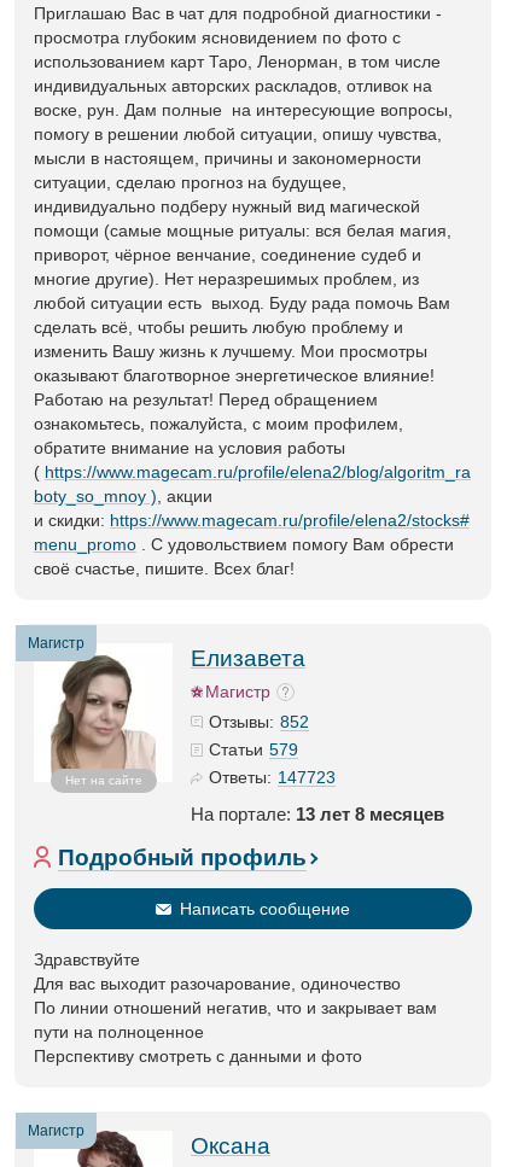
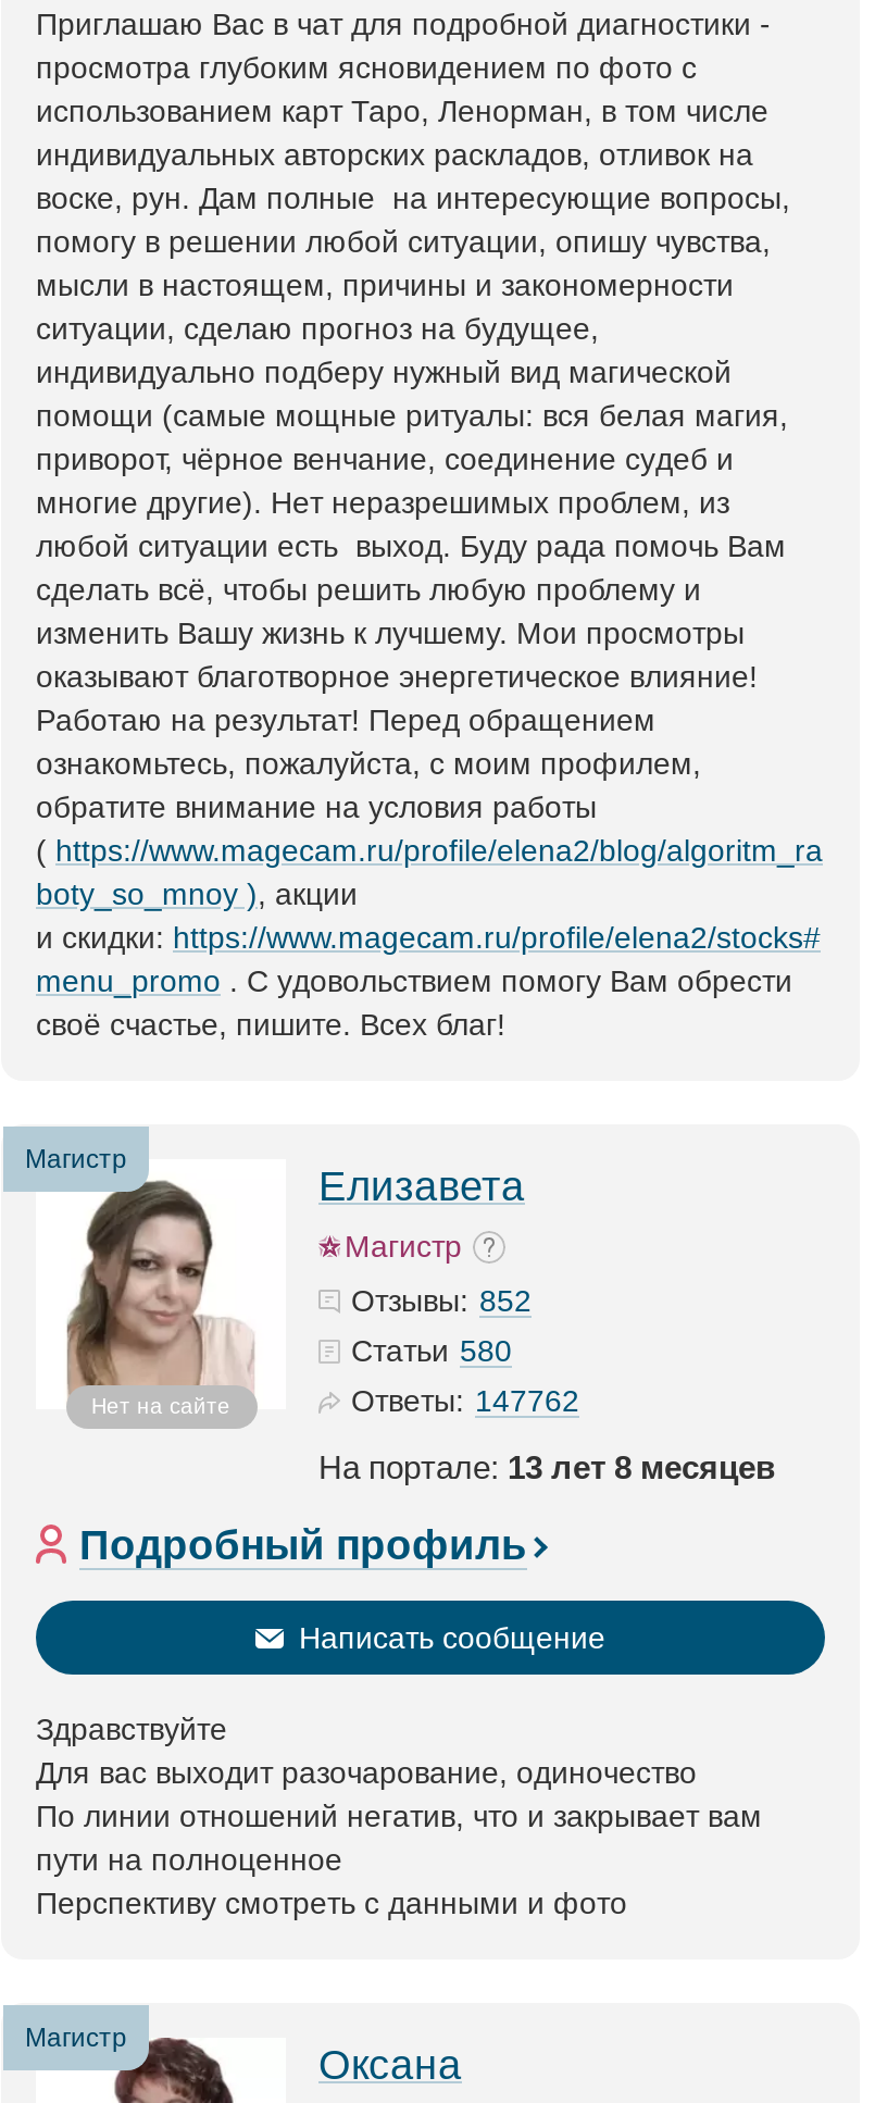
- Статьи 579
+ Статьи 580

- Ответы: 147723
+ Ответы: 147762
